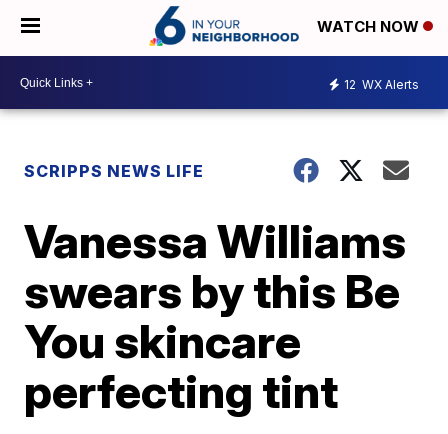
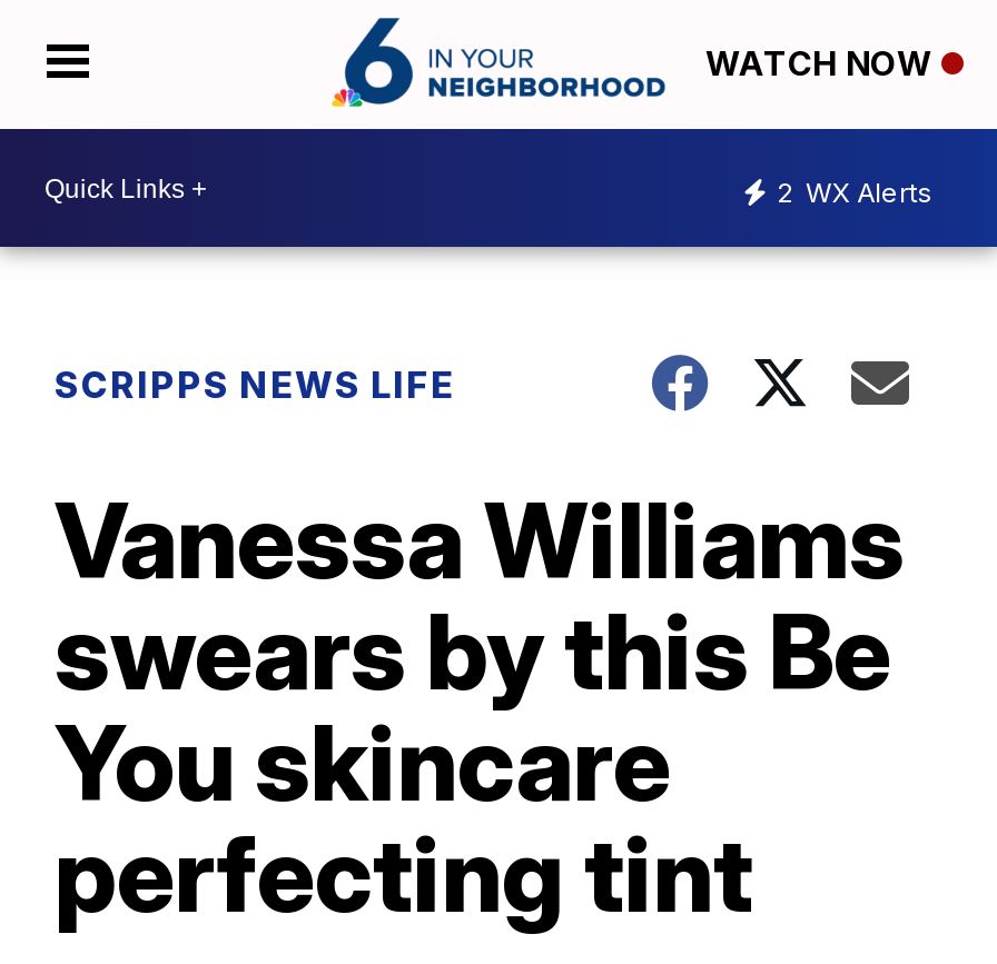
- 12 WX Alerts
+ 2 WX Alerts
